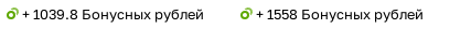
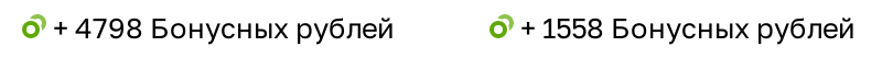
- + 1039.8 Бонусных рублей
+ + 4798 Бонусных рублей
